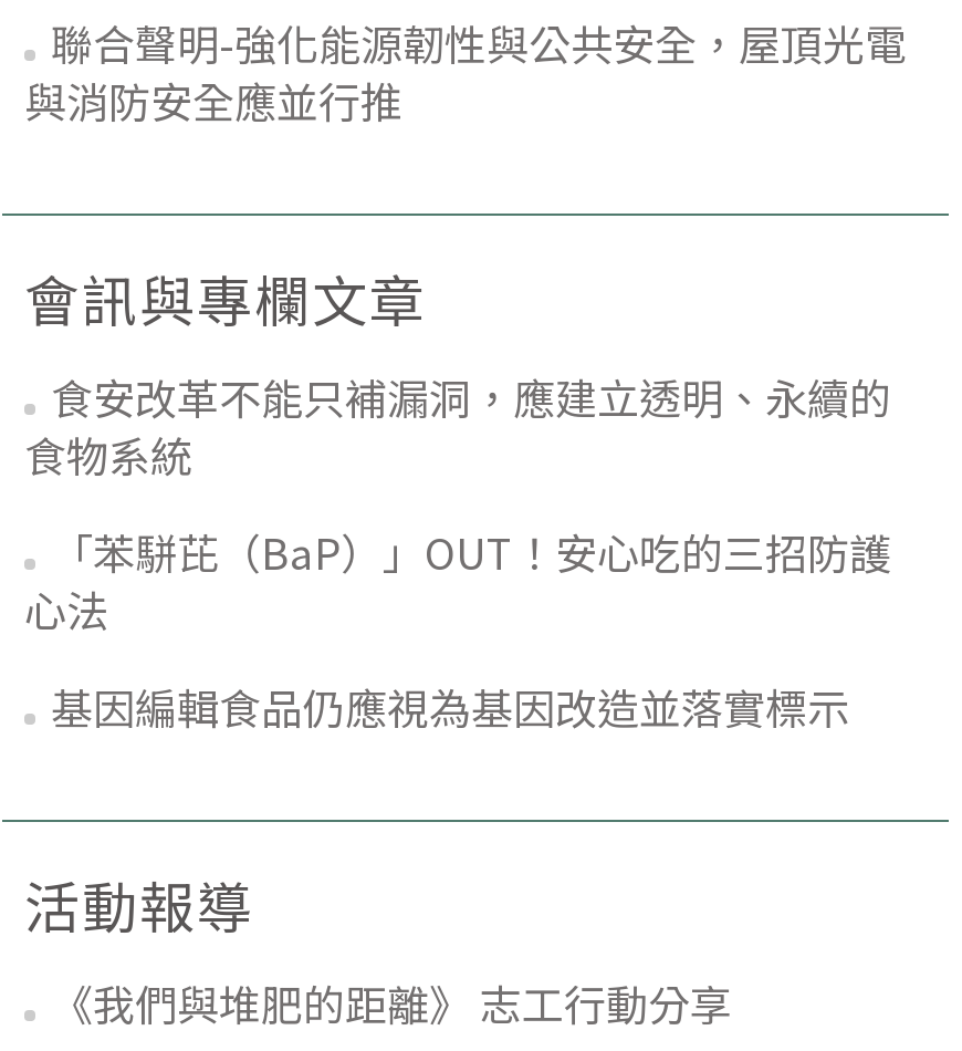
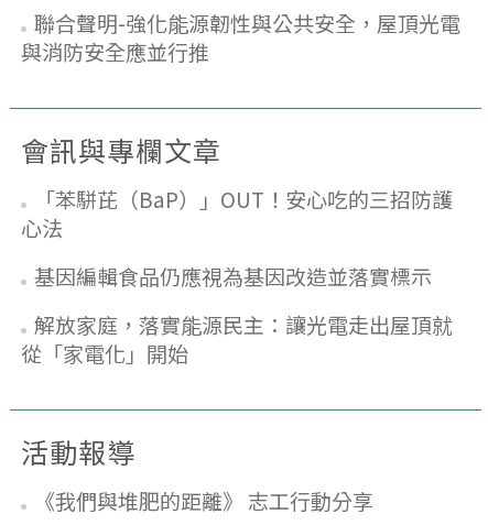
- 食安改革不能只補漏洞，應建立透明、永續的
- 食物系統

moved up: 心法 | 基因編輯食品仍應視為基因改造並落實標示

+ 解放家庭，落實能源民主：讓光電走出屋頂就
+ 從「家電化」開始
